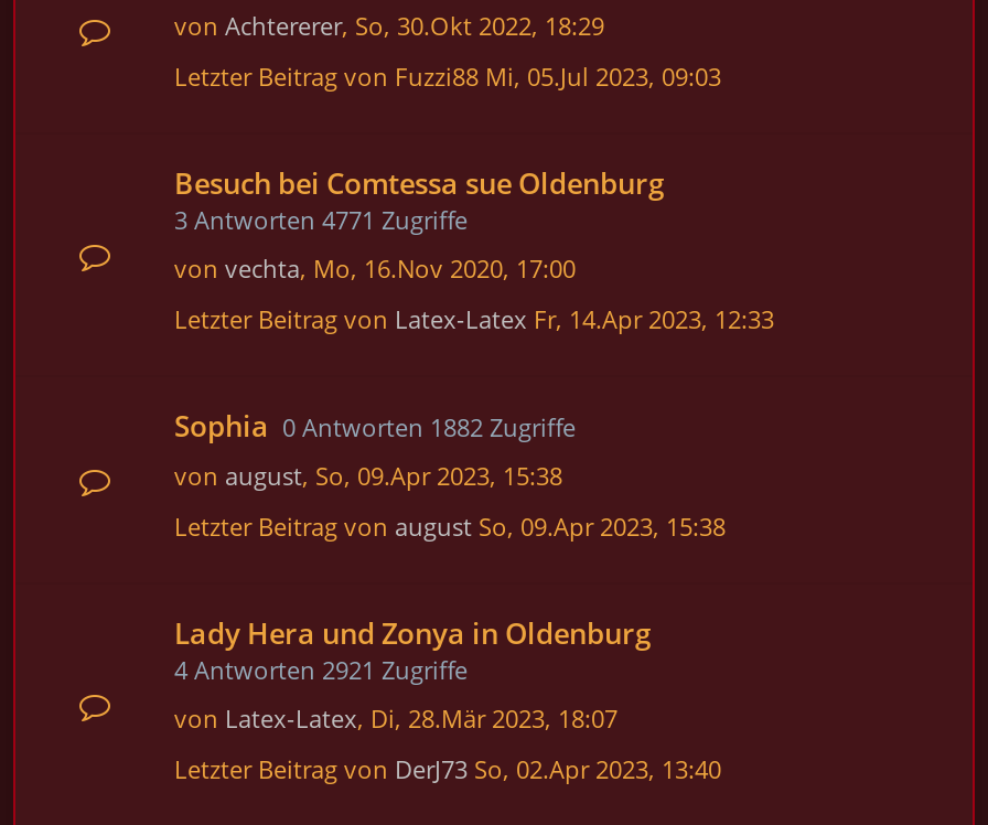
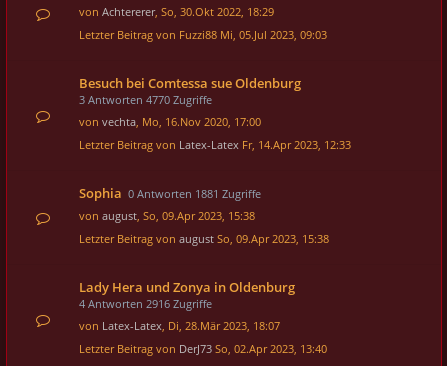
- 3 Antworten 4771 Zugriffe
+ 3 Antworten 4770 Zugriffe

- Sophia 0 Antworten 1882 Zugriffe
+ Sophia 0 Antworten 1881 Zugriffe

- 4 Antworten 2921 Zugriffe
+ 4 Antworten 2916 Zugriffe
